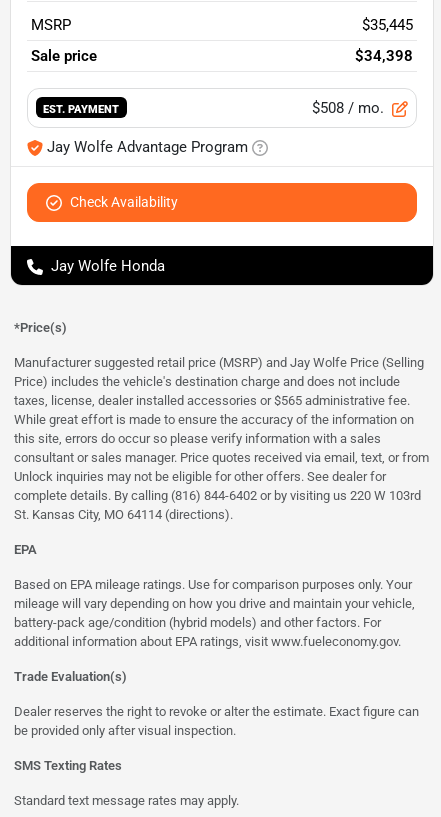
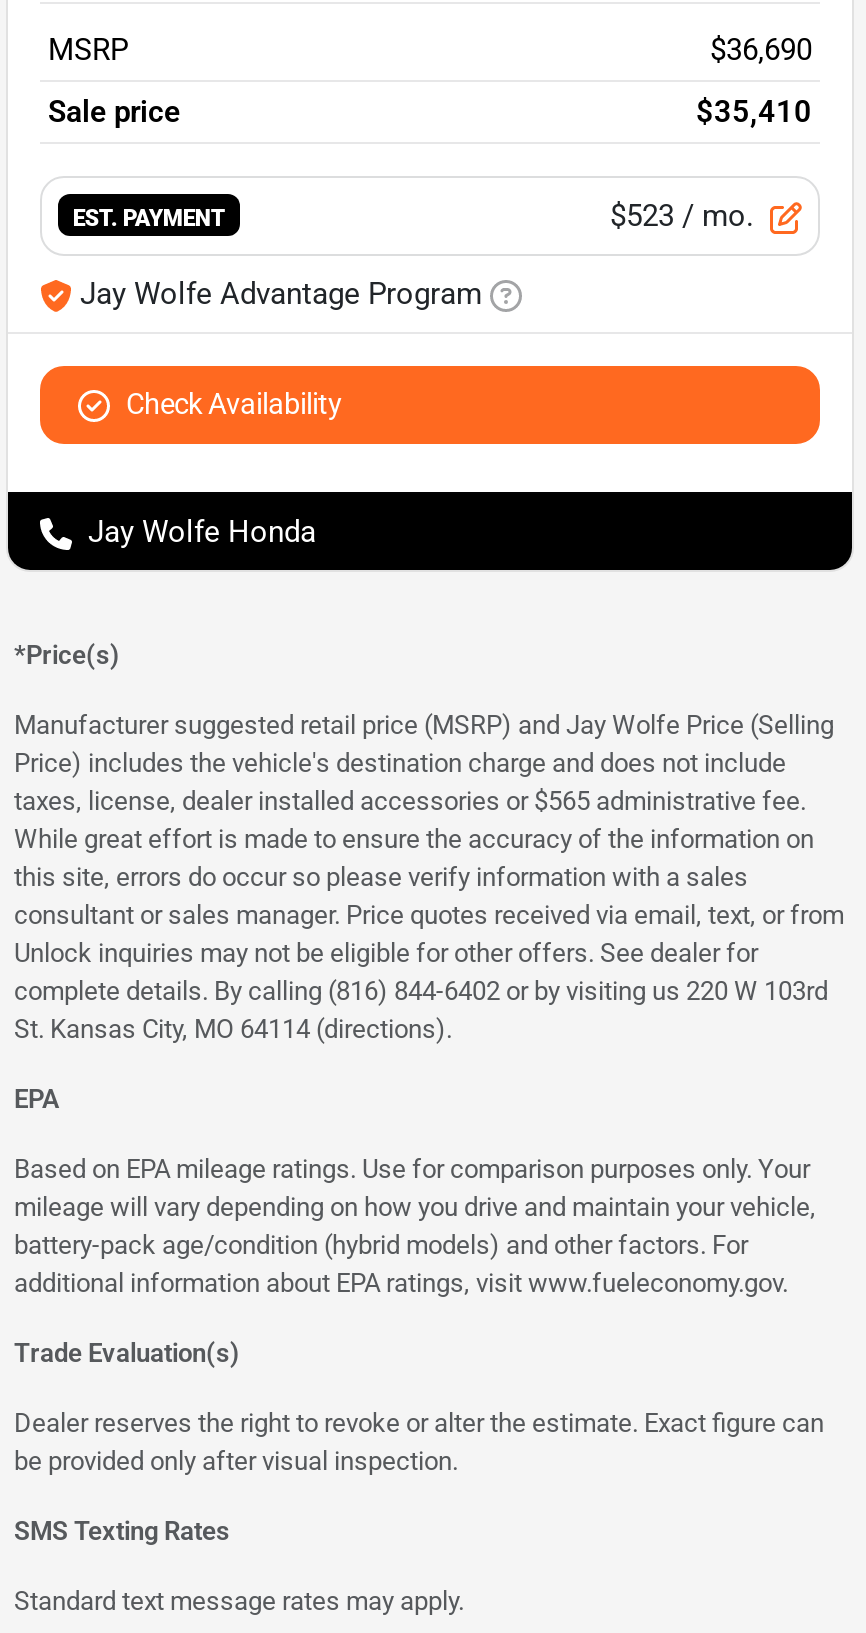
- $35,445
+ $36,690

- $34,398
+ $35,410

- $508 / mo.
+ $523 / mo.
